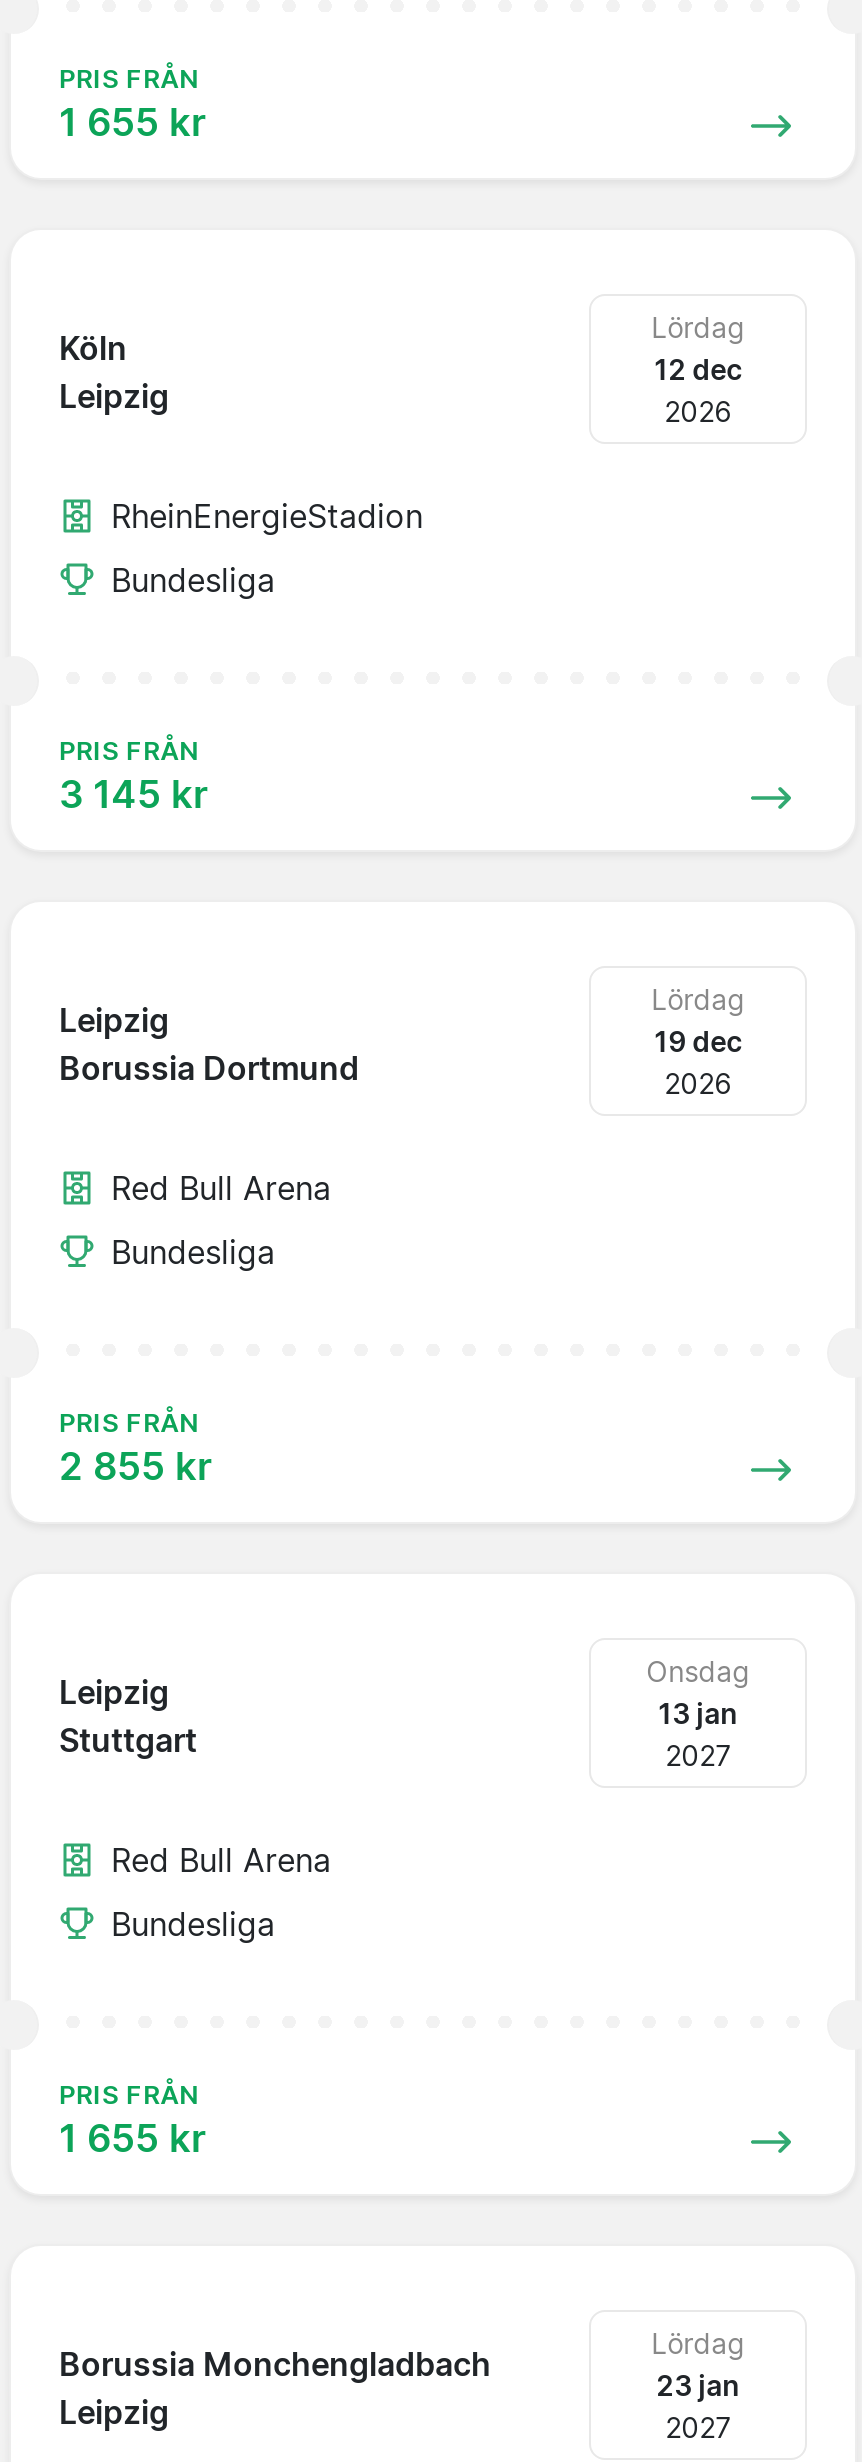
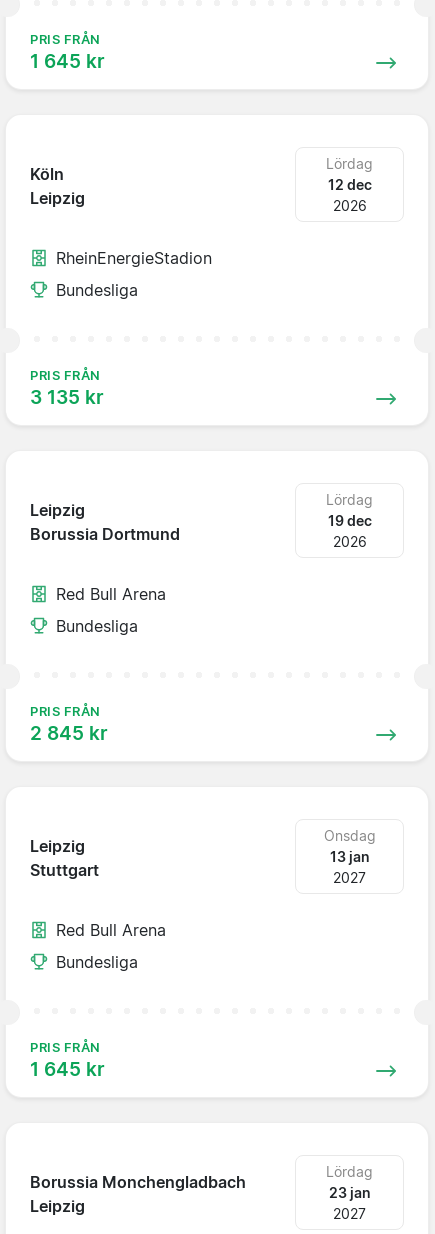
- 1 655 kr
+ 1 645 kr

- 3 145 kr
+ 3 135 kr

- 2 855 kr
+ 2 845 kr

- 1 655 kr
+ 1 645 kr
